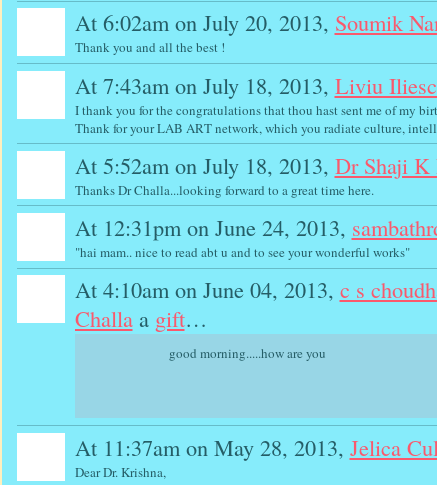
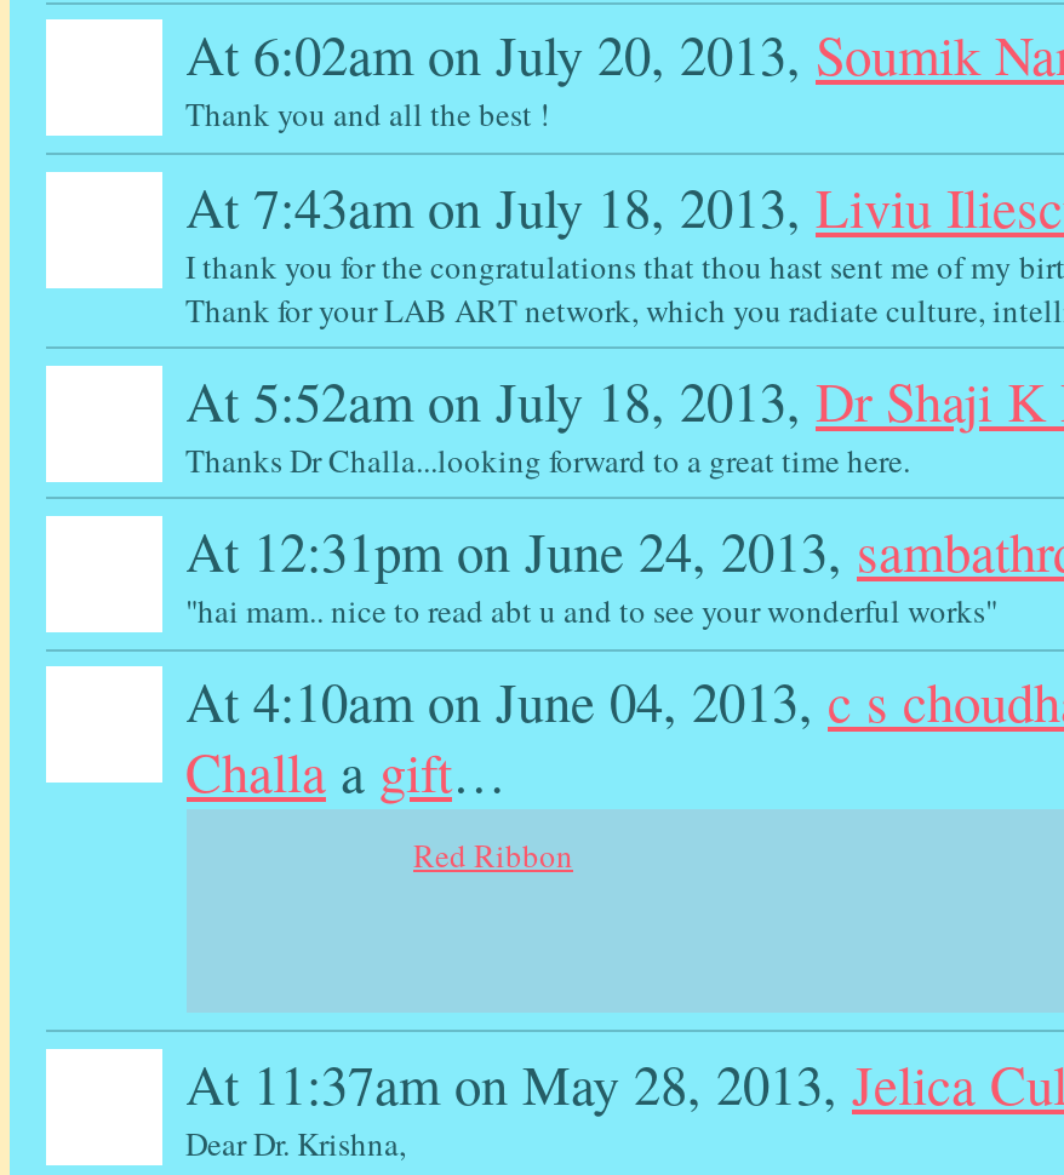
- good morning.....how are you
+ Red Ribbon
